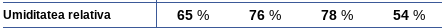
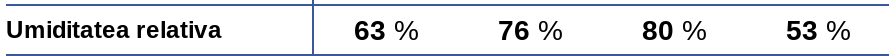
- 65%
+ 63%

- 78%
+ 80%

- 54%
+ 53%
